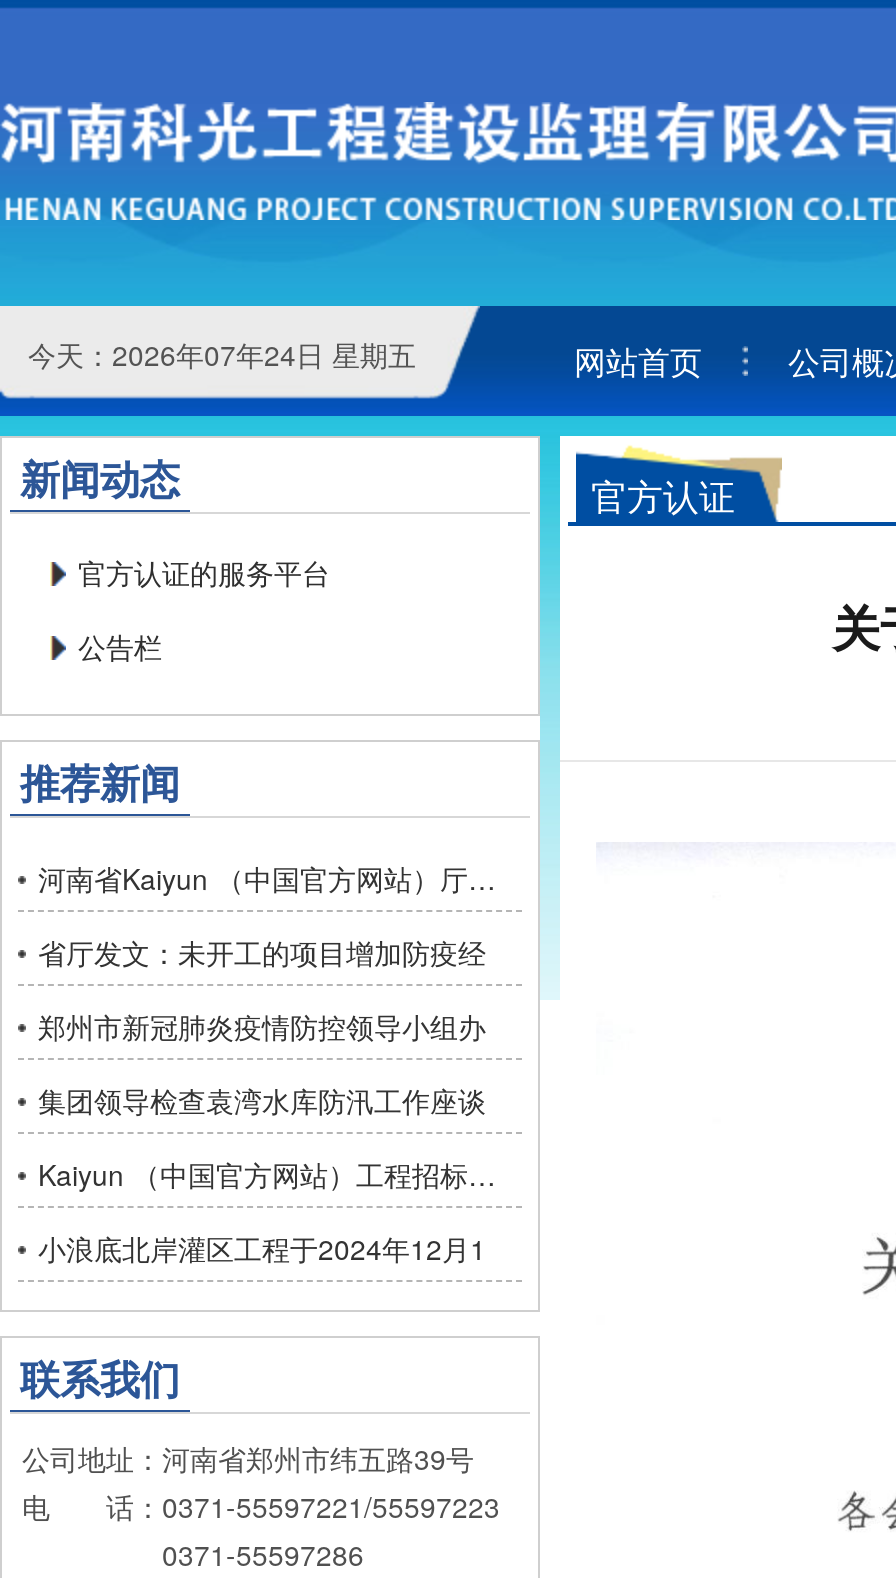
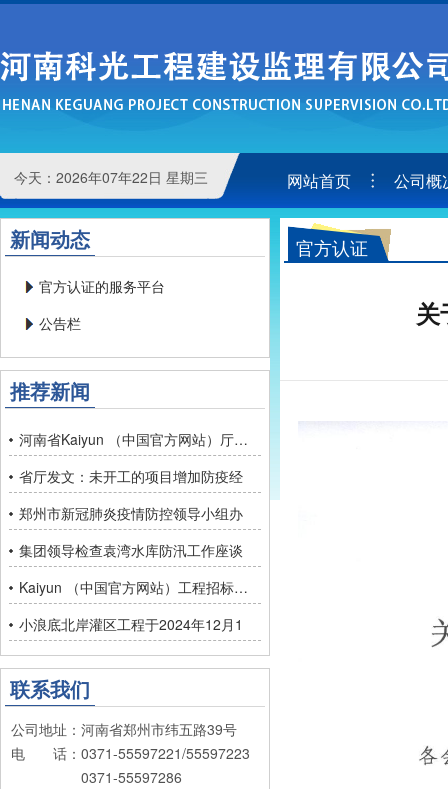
- 今天：2026年07年24日 星期五
+ 今天：2026年07年22日 星期三
